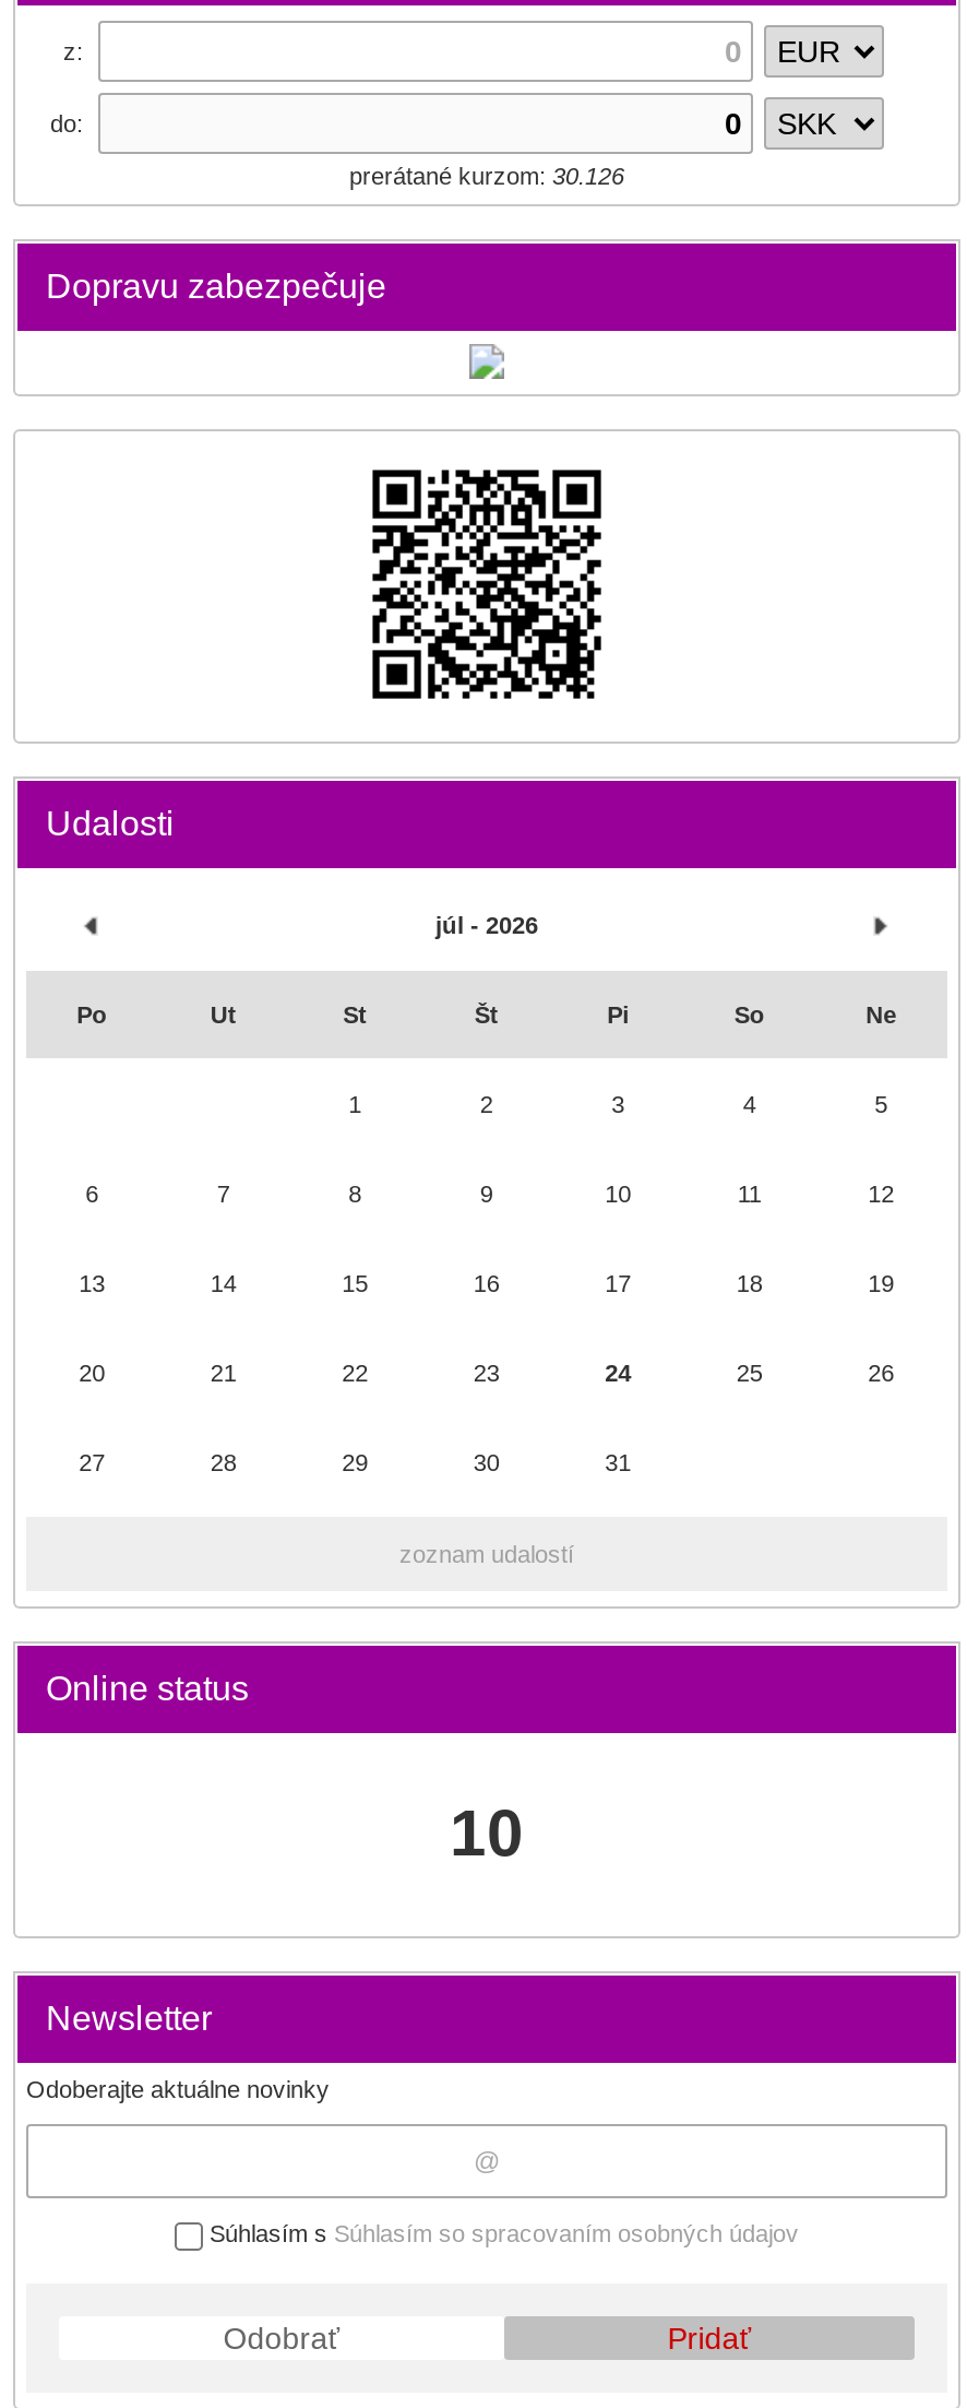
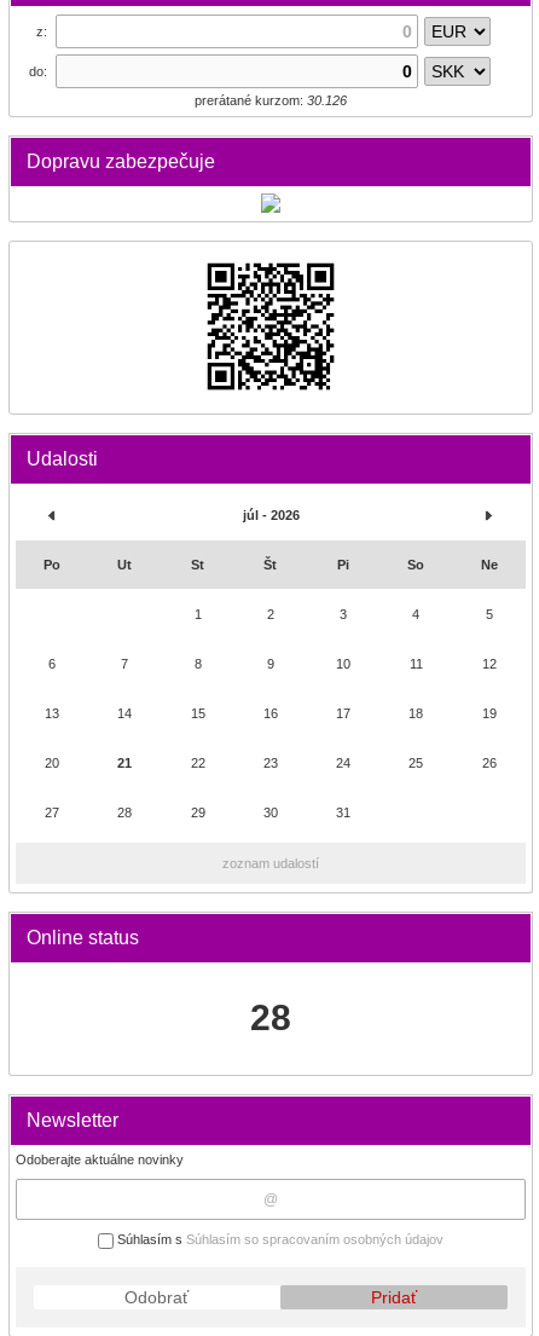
- 10
+ 28
